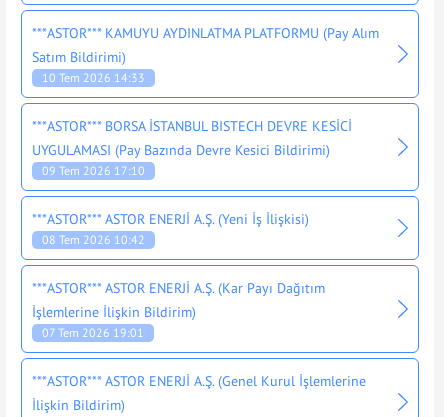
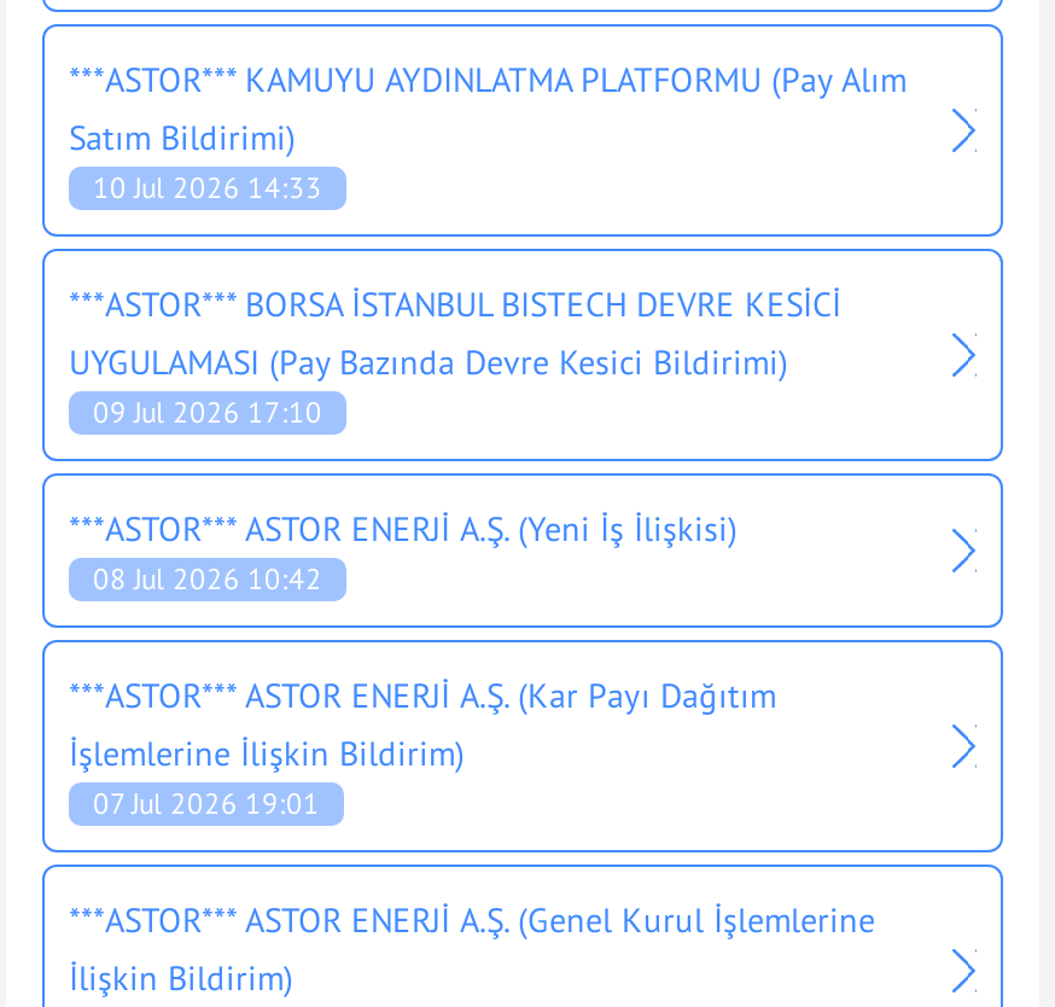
- 10 Tem 2026 14:33
+ 10 Jul 2026 14:33

- 09 Tem 2026 17:10
+ 09 Jul 2026 17:10

- 08 Tem 2026 10:42
+ 08 Jul 2026 10:42

- 07 Tem 2026 19:01
+ 07 Jul 2026 19:01
